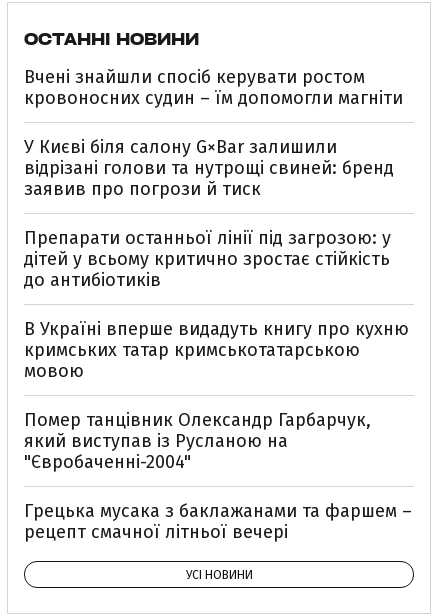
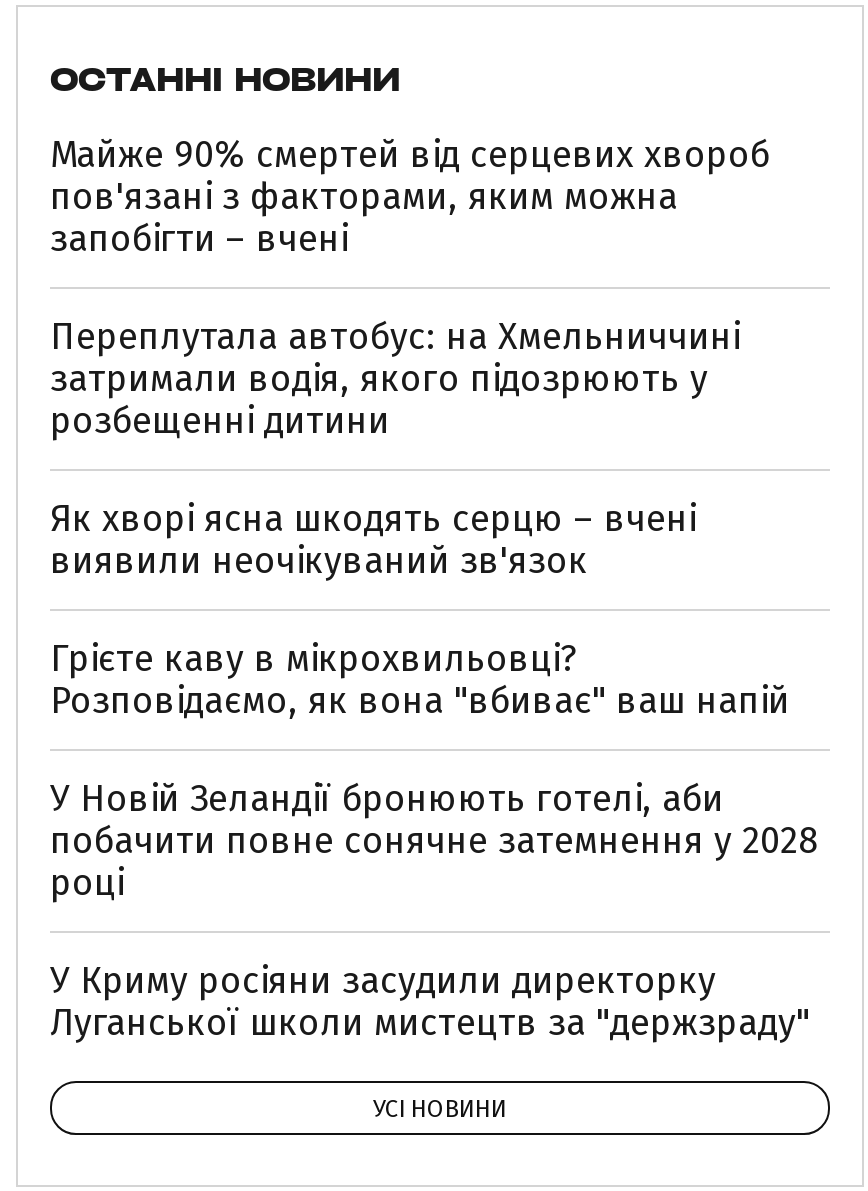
- Вчені знайшли спосіб керувати ростом
- кровоносних судин – їм допомогли магніти
+ Майже 90% смертей від серцевих хвороб
+ пов'язані з факторами, яким можна
+ запобігти – вчені

- У Києві біля салону G×Bar залишили
- відрізані голови та нутрощі свиней: бренд
- заявив про погрози й тиск
+ Переплутала автобус: на Хмельниччині
+ затримали водія, якого підозрюють у
+ розбещенні дитини

- Препарати останньої лінії під загрозою: у
- дітей у всьому критично зростає стійкість
- до антибіотиків
+ Як хворі ясна шкодять серцю – вчені
+ виявили неочікуваний зв'язок

- В Україні вперше видадуть книгу про кухню
- кримських татар кримськотатарською
- мовою
+ Грієте каву в мікрохвильовці?
+ Розповідаємо, як вона "вбиває" ваш напій

- Помер танцівник Олександр Гарбарчук,
- який виступав із Русланою на
- "Євробаченні-2004"
+ У Новій Зеландії бронюють готелі, аби
+ побачити повне сонячне затемнення у 2028
+ році

- Грецька мусака з баклажанами та фаршем –
- рецепт смачної літньої вечері
+ У Криму росіяни засудили директорку
+ Луганської школи мистецтв за "держзраду"
